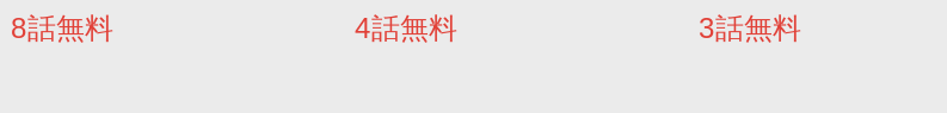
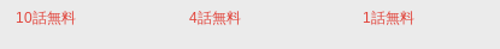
- 8話無料
+ 10話無料

- 3話無料
+ 1話無料
